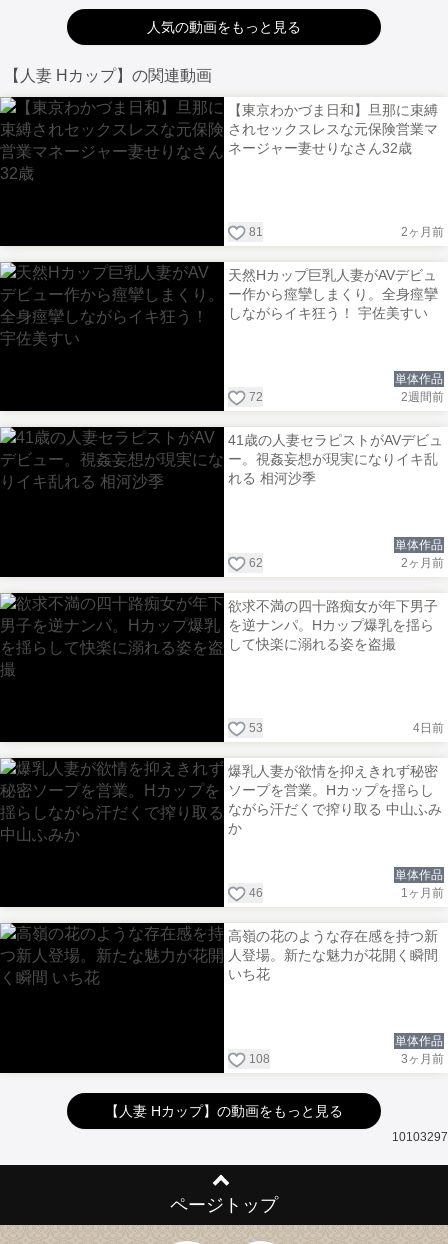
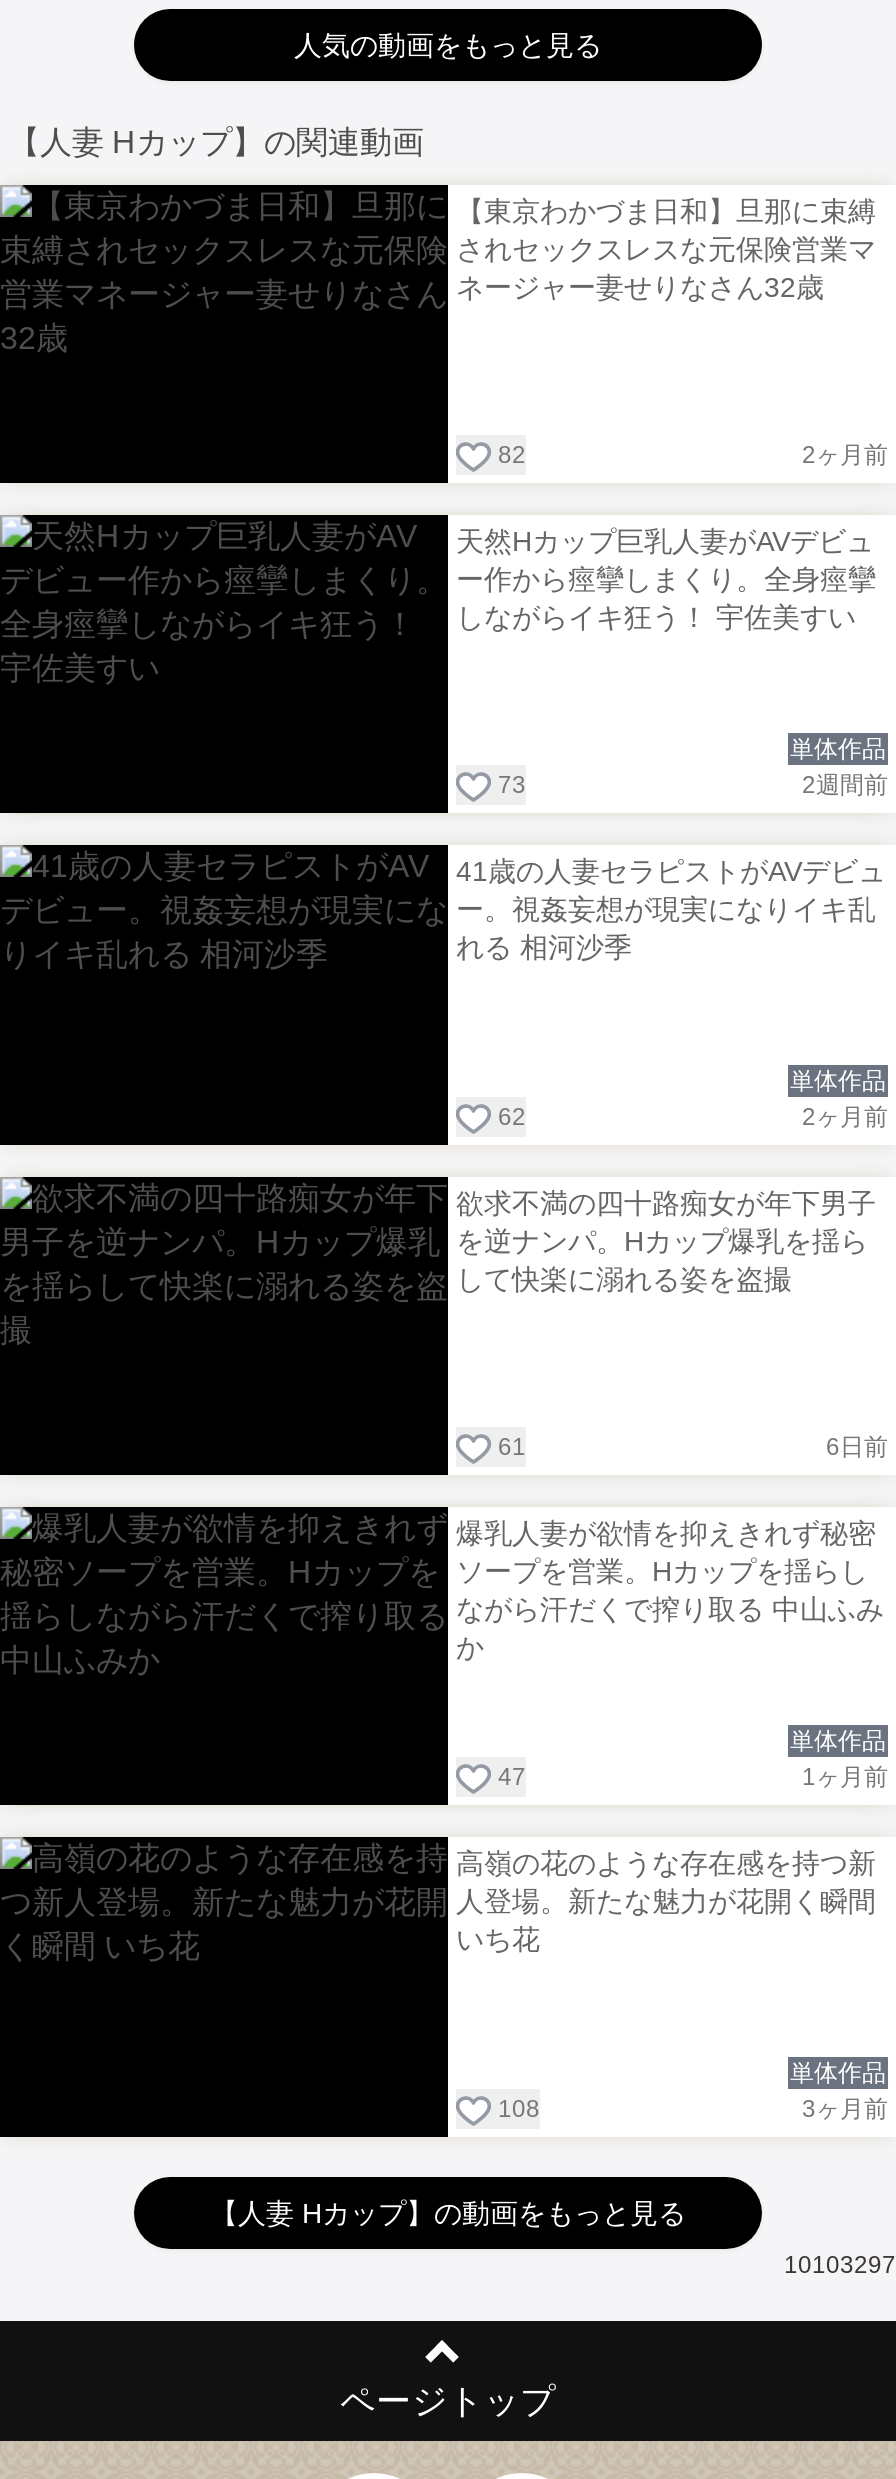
- 81
+ 82

- 72
+ 73

- 53
+ 61

- 4日前
+ 6日前

- 46
+ 47
